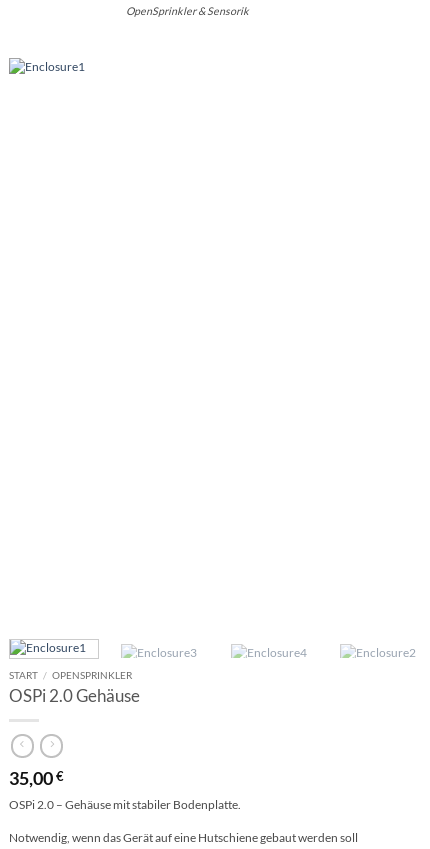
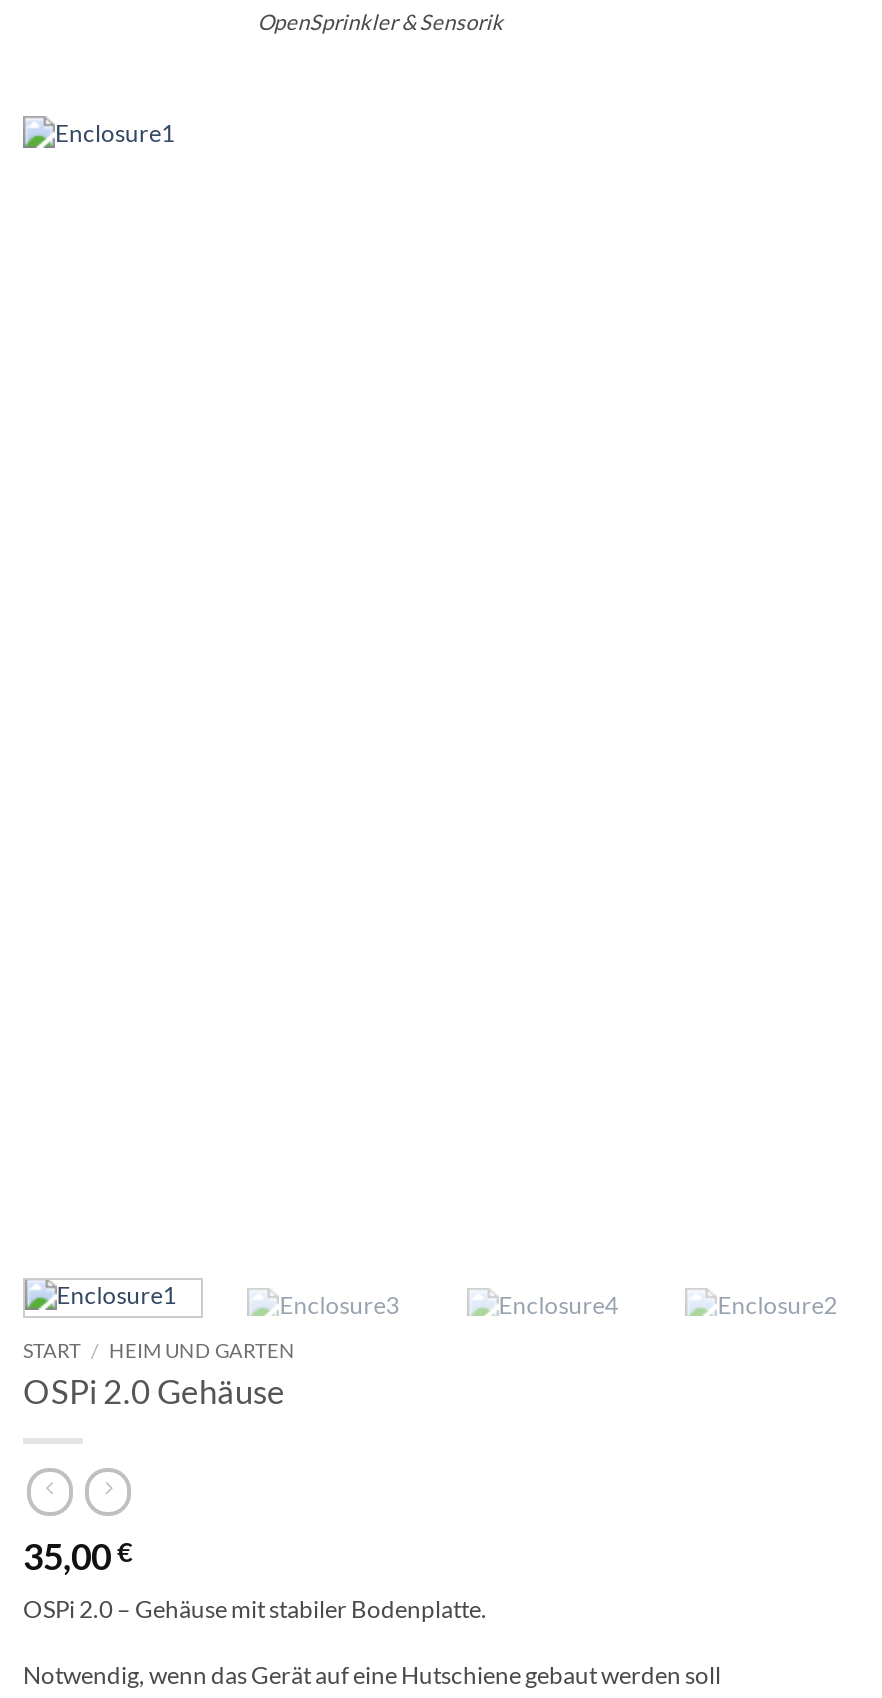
- START / OPENSPRINKLER
+ START / HEIM UND GARTEN
